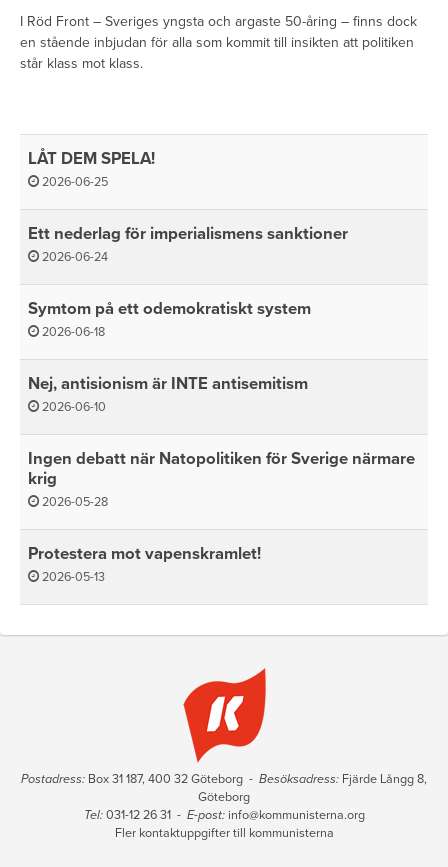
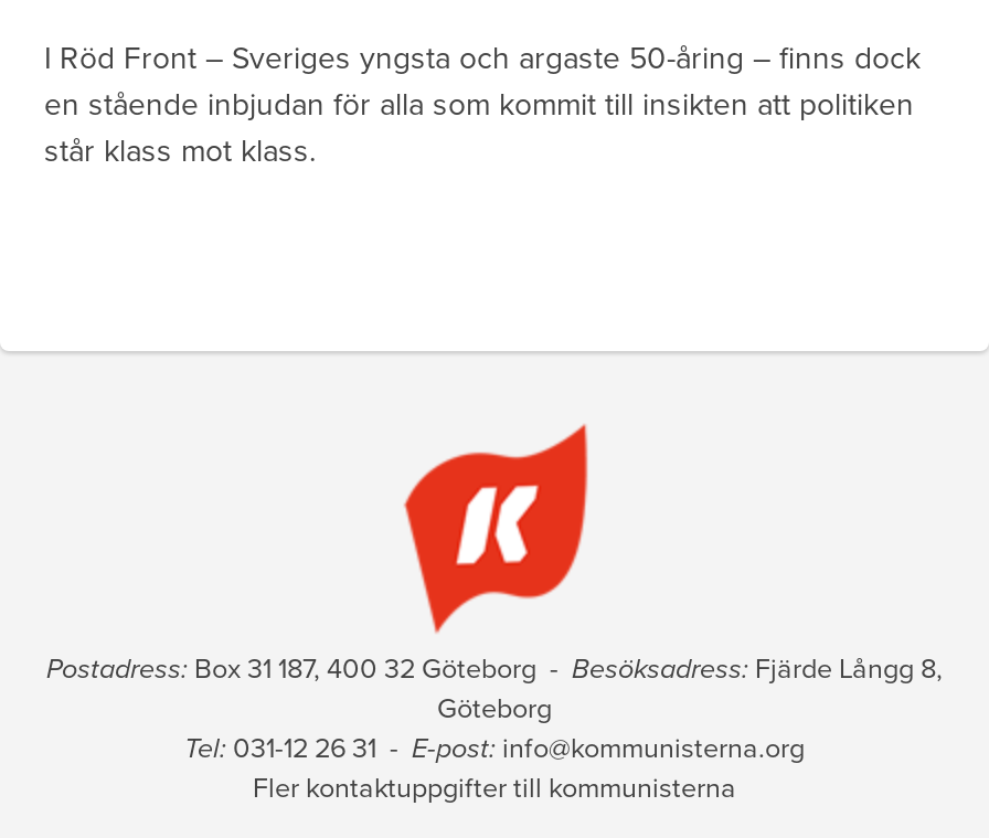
- LÅT DEM SPELA!
- 2026-06-25
- Ett nederlag för imperialismens sanktioner
- 2026-06-24
- Symtom på ett odemokratiskt system
- 2026-06-18
- Nej, antisionism är INTE antisemitism
- 2026-06-10
- Ingen debatt när Natopolitiken för Sverige närmare
- krig
- 2026-05-28
- Protestera mot vapenskramlet!
- 2026-05-13
